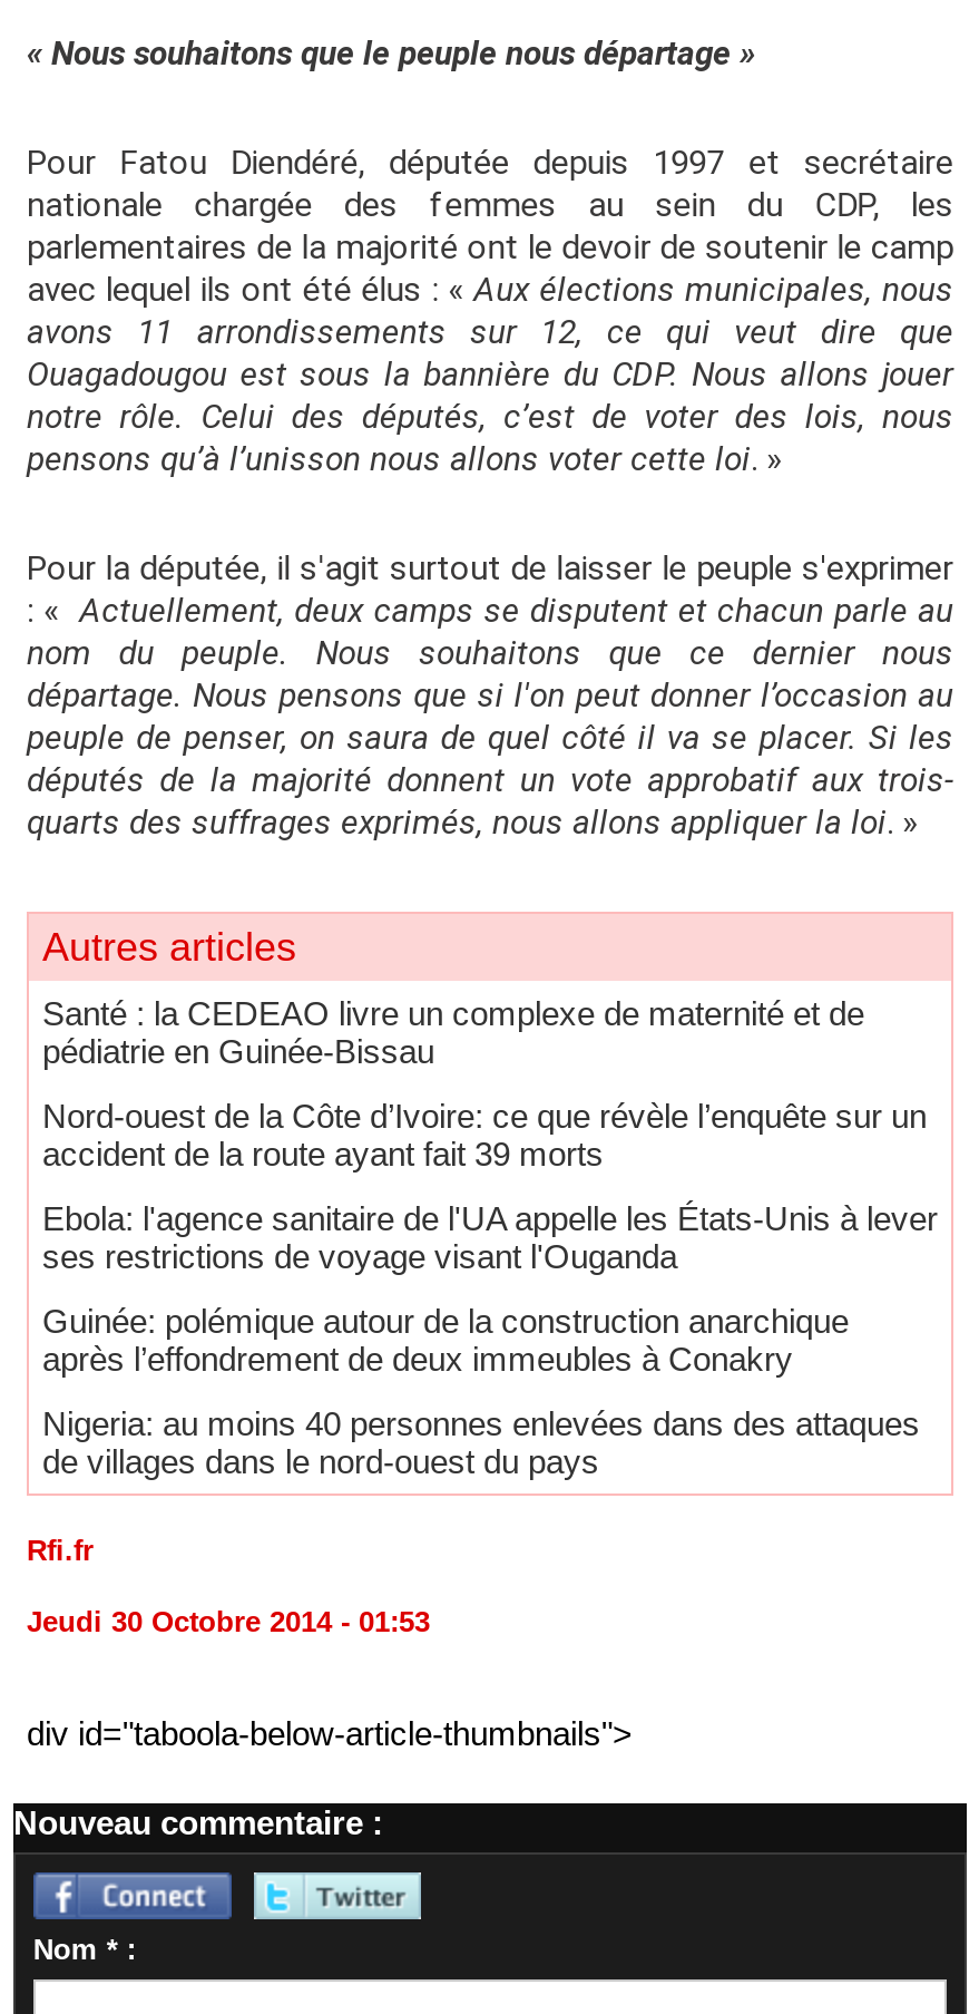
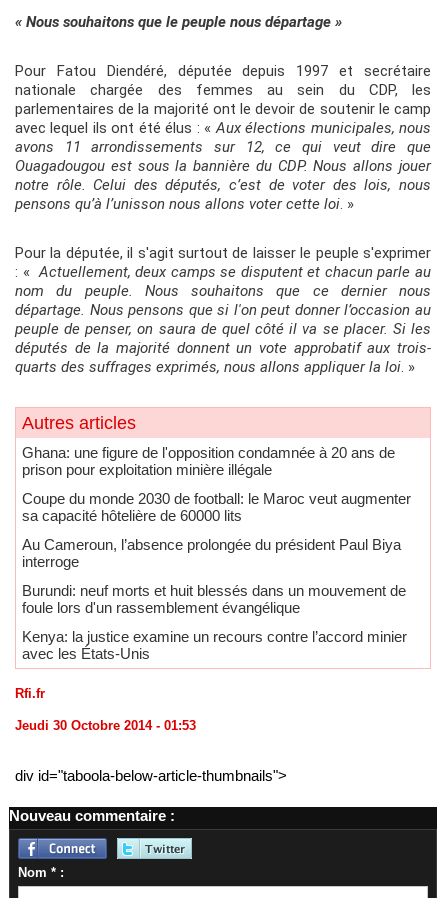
- Santé : la CEDEAO livre un complexe de maternité et de
- pédiatrie en Guinée-Bissau
+ Ghana: une figure de l'opposition condamnée à 20 ans de
+ prison pour exploitation minière illégale

- Nord-ouest de la Côte d’Ivoire: ce que révèle l’enquête sur un
- accident de la route ayant fait 39 morts
+ Coupe du monde 2030 de football: le Maroc veut augmenter
+ sa capacité hôtelière de 60000 lits

- Ebola: l'agence sanitaire de l'UA appelle les États-Unis à lever
- ses restrictions de voyage visant l'Ouganda
+ Au Cameroun, l’absence prolongée du président Paul Biya
+ interroge

- Guinée: polémique autour de la construction anarchique
- après l’effondrement de deux immeubles à Conakry
+ Burundi: neuf morts et huit blessés dans un mouvement de
+ foule lors d'un rassemblement évangélique

- Nigeria: au moins 40 personnes enlevées dans des attaques
- de villages dans le nord-ouest du pays
+ Kenya: la justice examine un recours contre l’accord minier
+ avec les États-Unis
